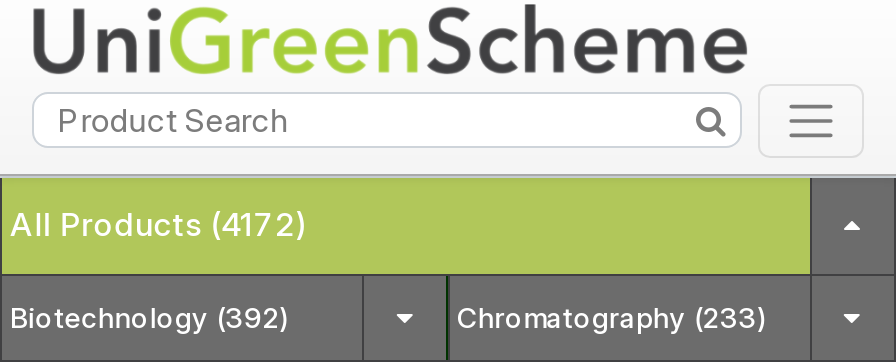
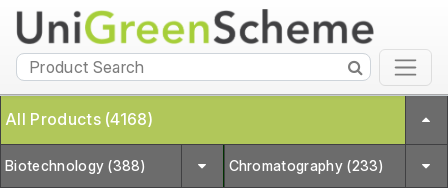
- All Products (4172)
+ All Products (4168)

- Biotechnology (392)
+ Biotechnology (388)
